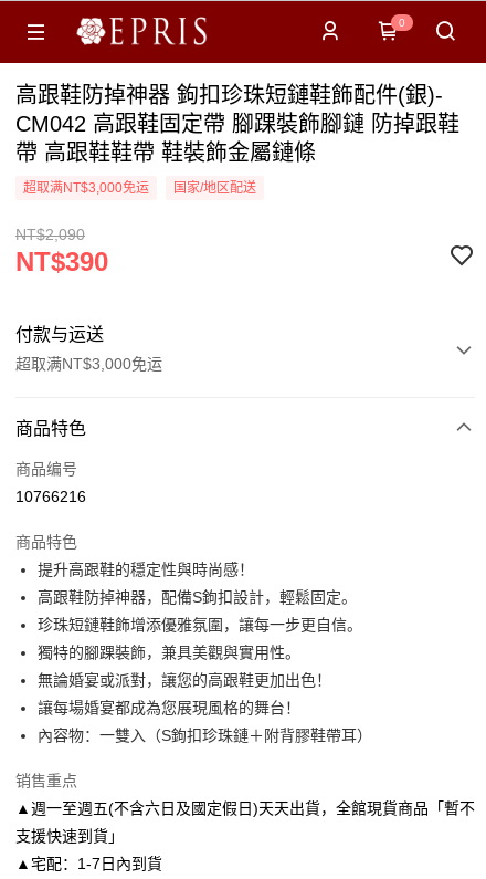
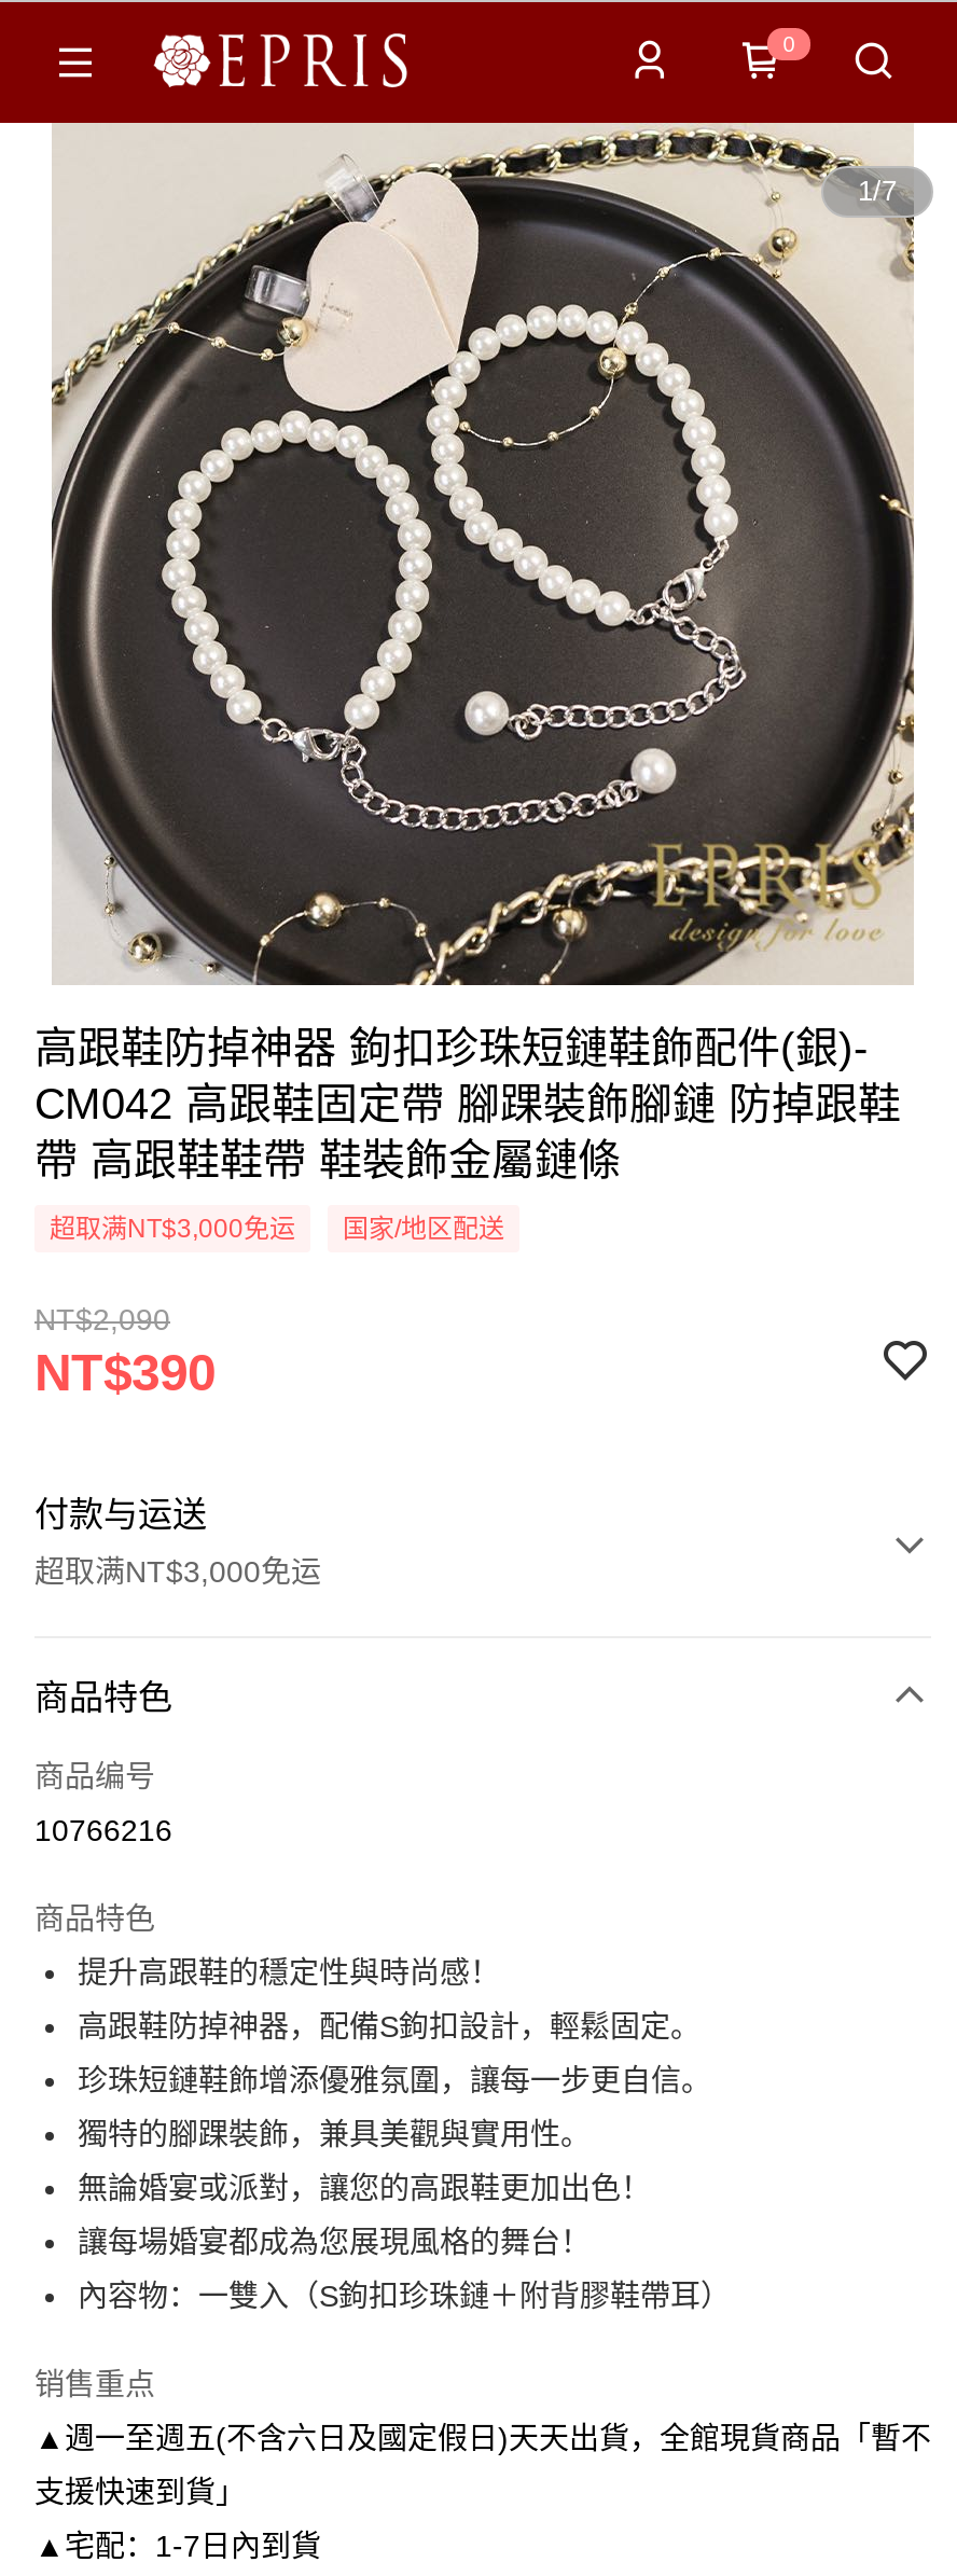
+ [image]
+ 1/7
